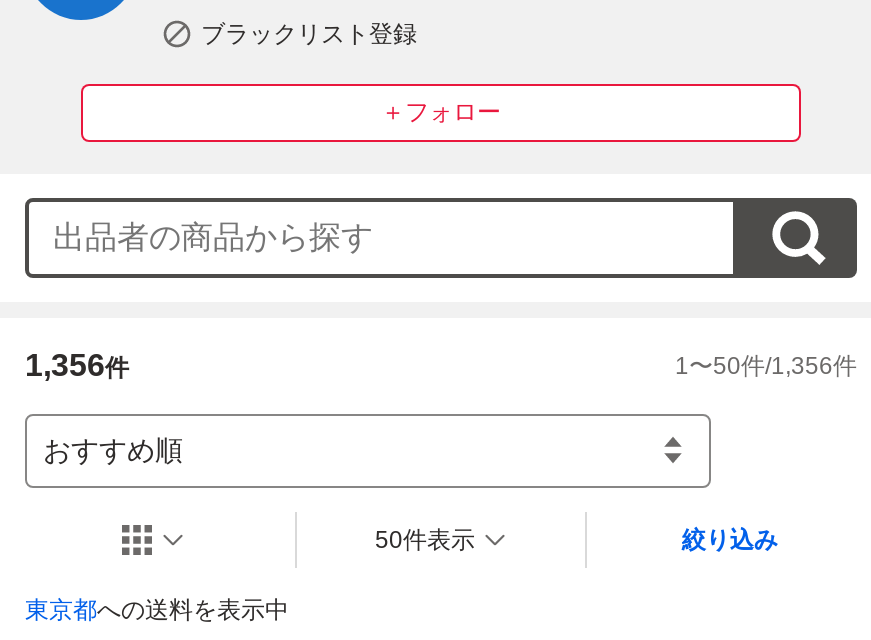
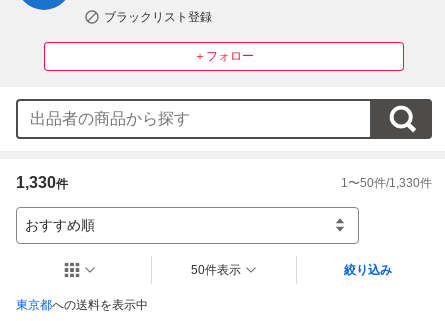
- 1,356件
+ 1,330件

- 1〜50件/1,356件
+ 1〜50件/1,330件
